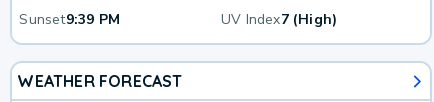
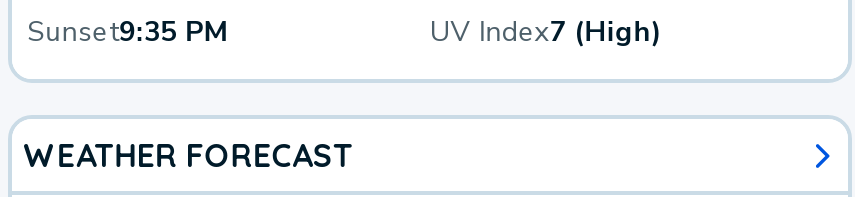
- Sunset9:39 PM
+ Sunset9:35 PM
